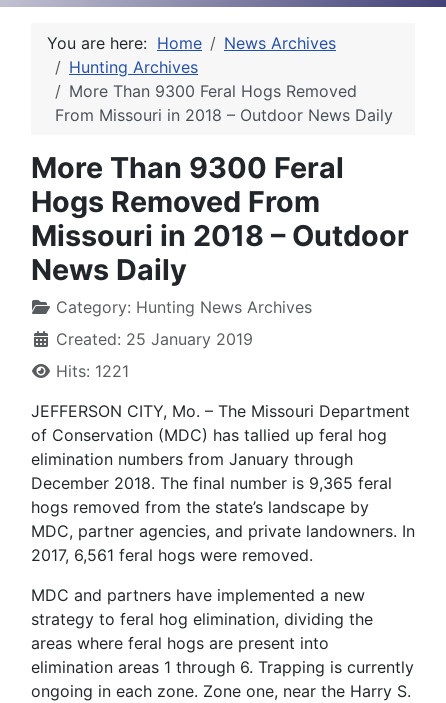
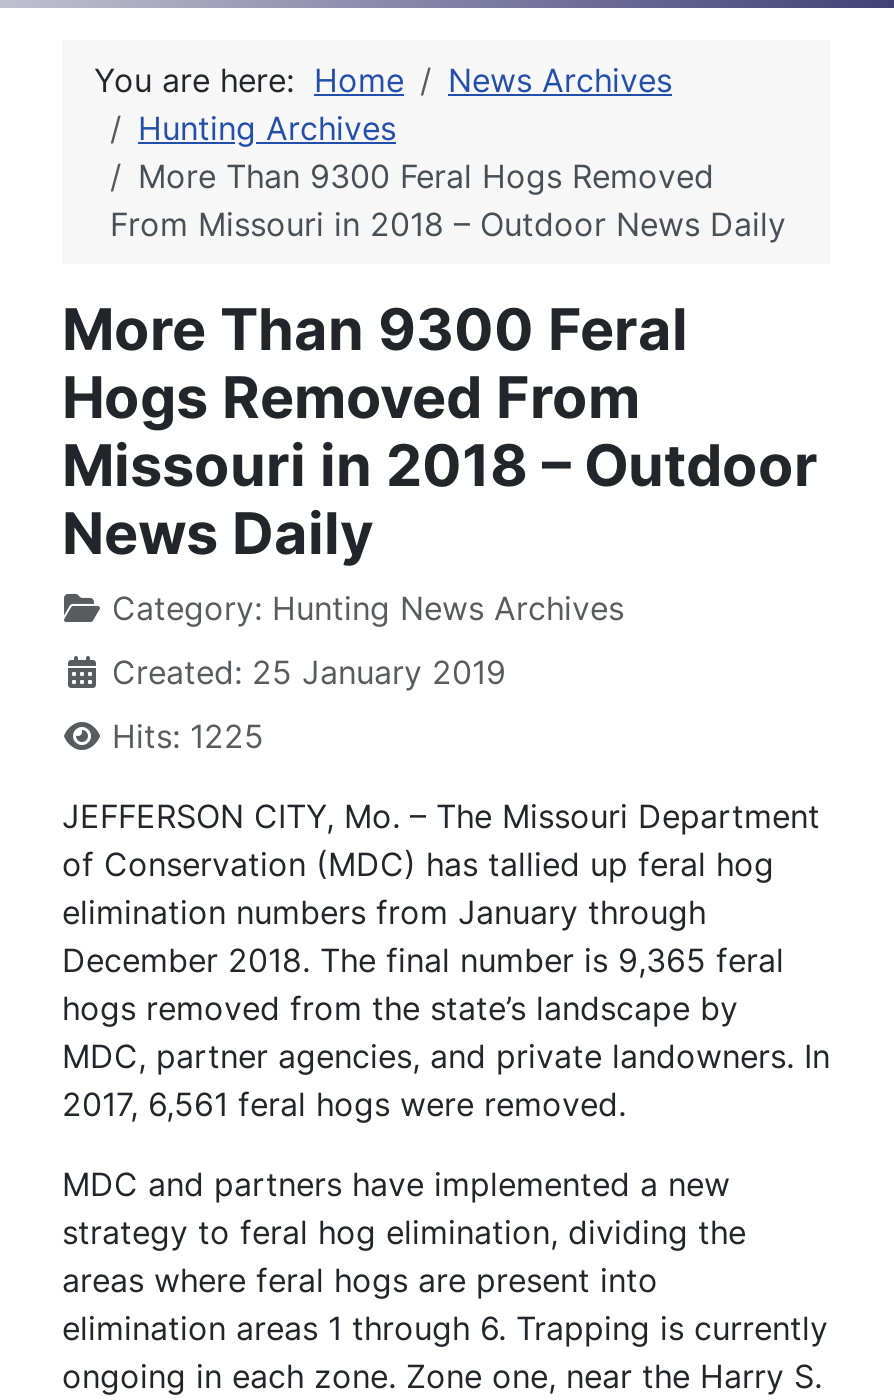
- Hits: 1221
+ Hits: 1225
